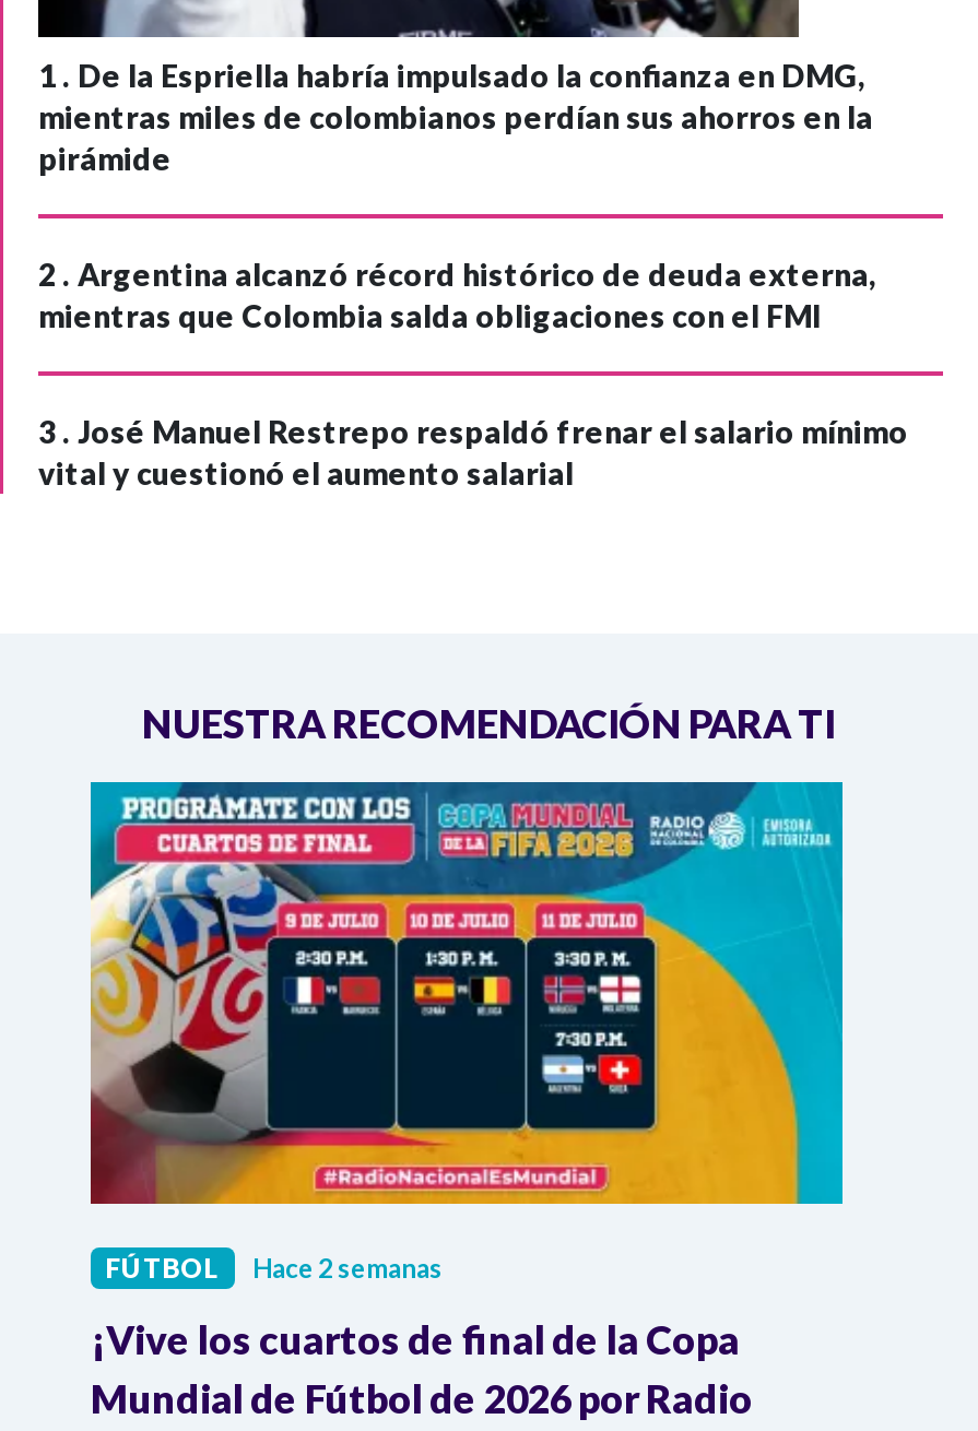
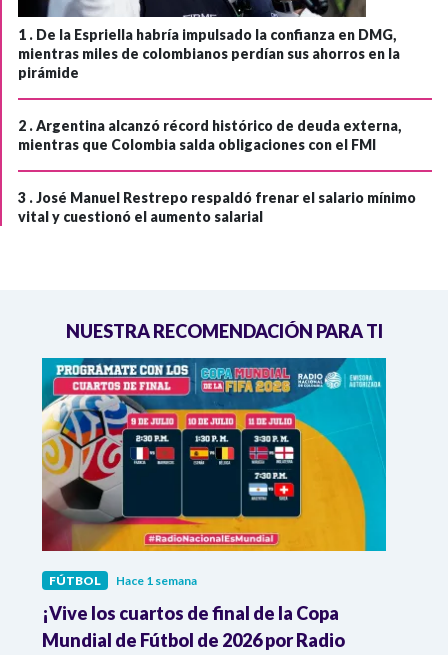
- FÚTBOL Hace 2 semanas
+ FÚTBOL Hace 1 semana
